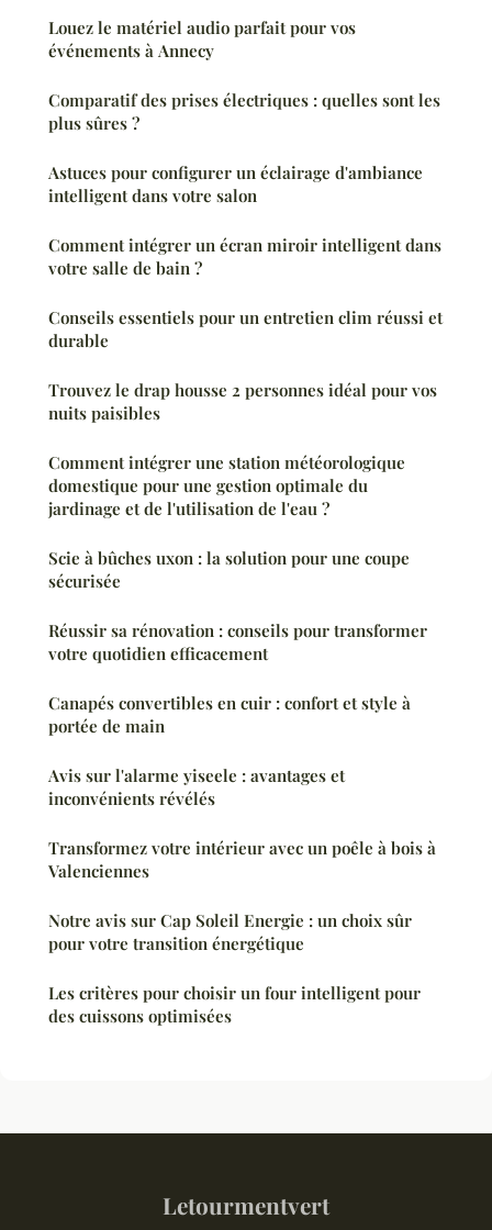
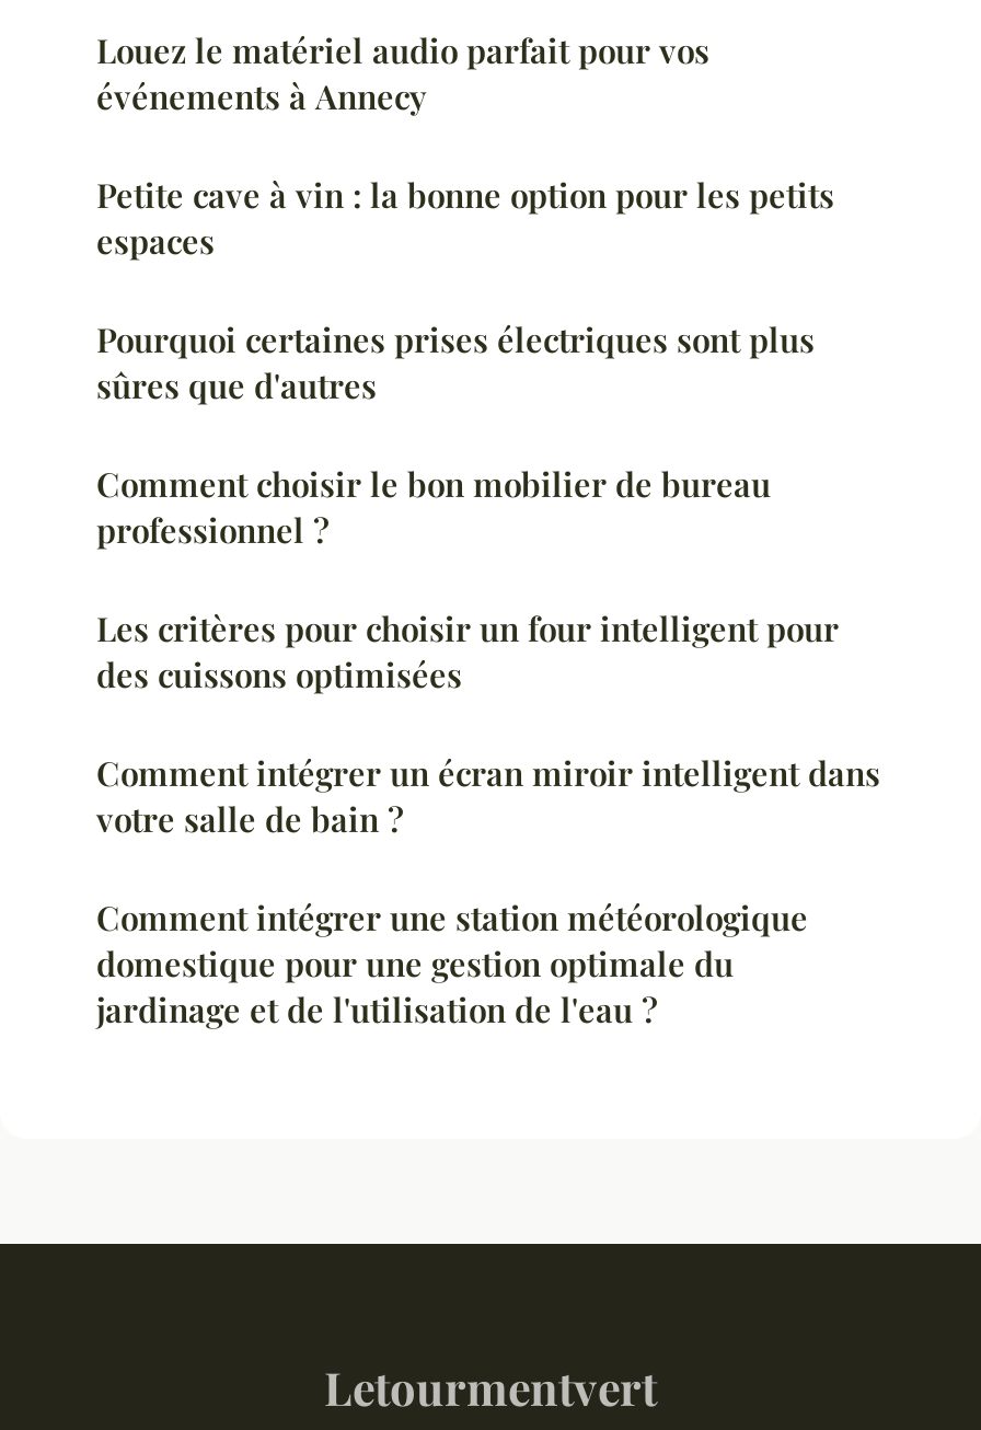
- Comparatif des prises électriques : quelles sont les
- plus sûres ?
- Astuces pour configurer un éclairage d'ambiance
- intelligent dans votre salon
+ Petite cave à vin : la bonne option pour les petits
+ espaces
+ Pourquoi certaines prises électriques sont plus
+ sûres que d'autres
+ Comment choisir le bon mobilier de bureau
+ professionnel ?

moved down: Comment intégrer un écran miroir intelligent dans | votre salle de bain ?

- Conseils essentiels pour un entretien clim réussi et
- durable
- Trouvez le drap housse 2 personnes idéal pour vos
- nuits paisibles

- Scie à bûches uxon : la solution pour une coupe
- sécurisée
- Réussir sa rénovation : conseils pour transformer
- votre quotidien efficacement
- Canapés convertibles en cuir : confort et style à
- portée de main
- Avis sur l'alarme yiseele : avantages et
- inconvénients révélés
- Transformez votre intérieur avec un poêle à bois à
- Valenciennes
- Notre avis sur Cap Soleil Energie : un choix sûr
- pour votre transition énergétique

moved up: Les critères pour choisir un four intelligent pour | des cuissons optimisées
